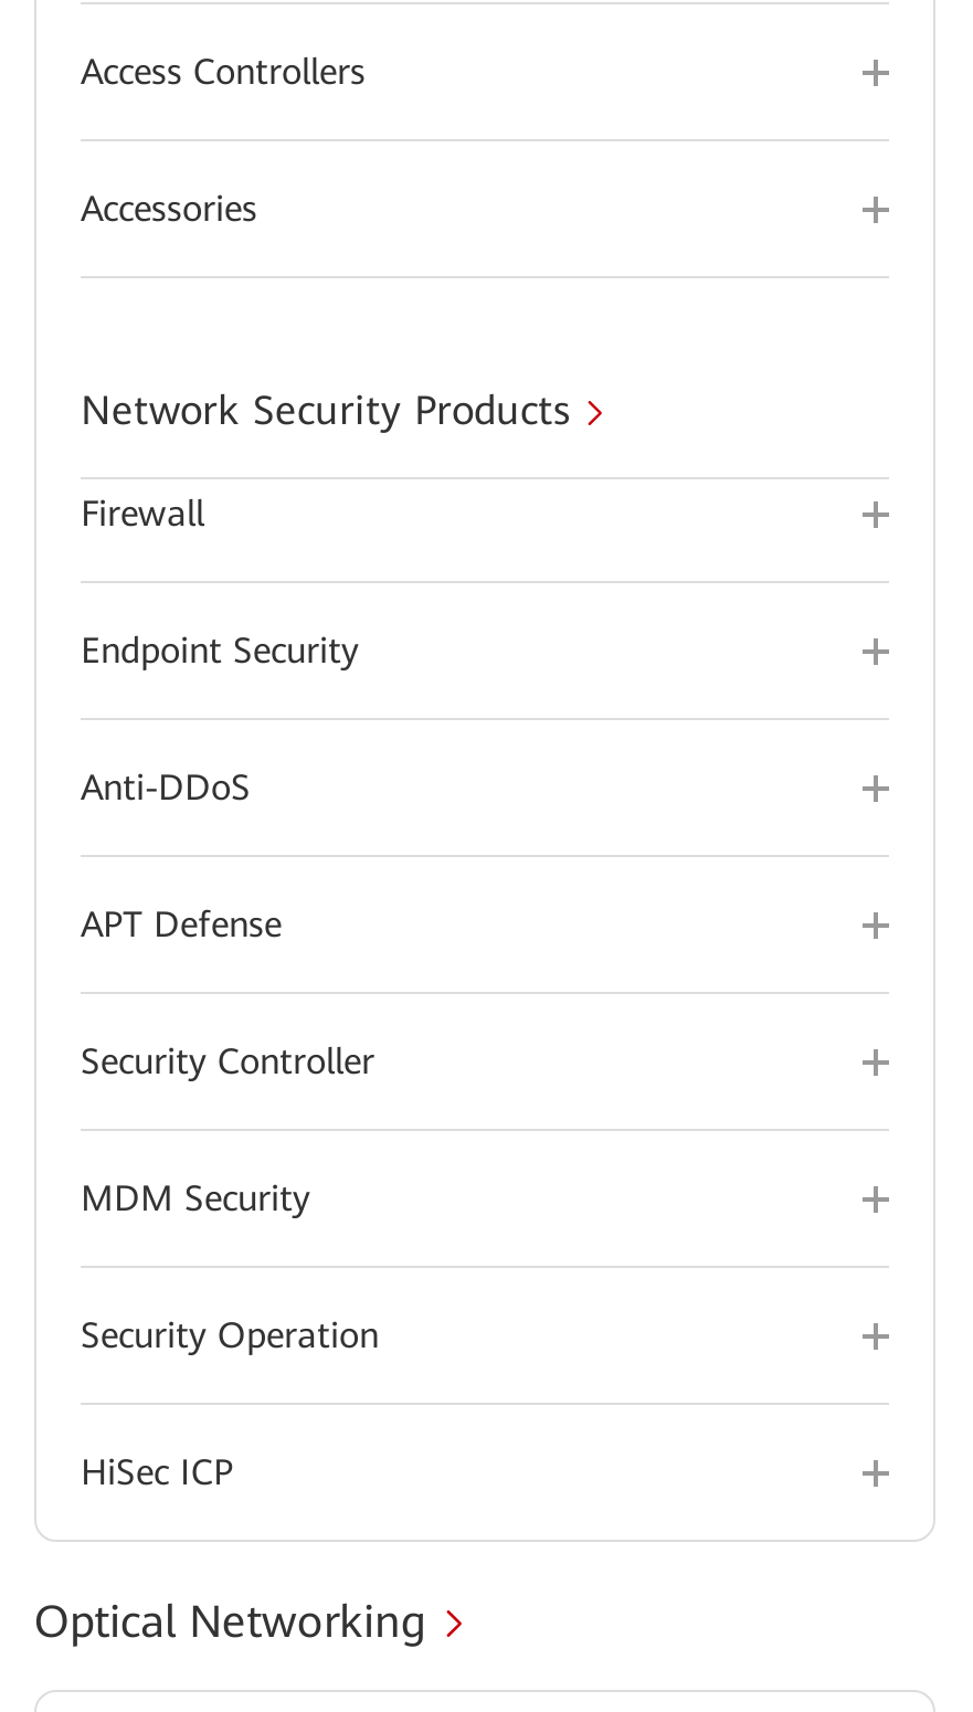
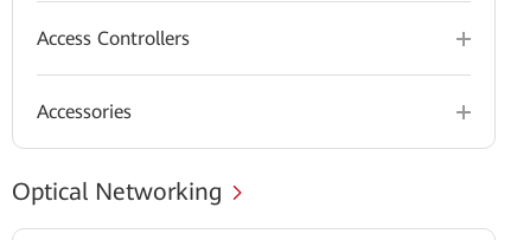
- Network Security Products
- Firewall
- Endpoint Security
- Anti-DDoS
- APT Defense
- Security Controller
- MDM Security
- Security Operation
- HiSec ICP
